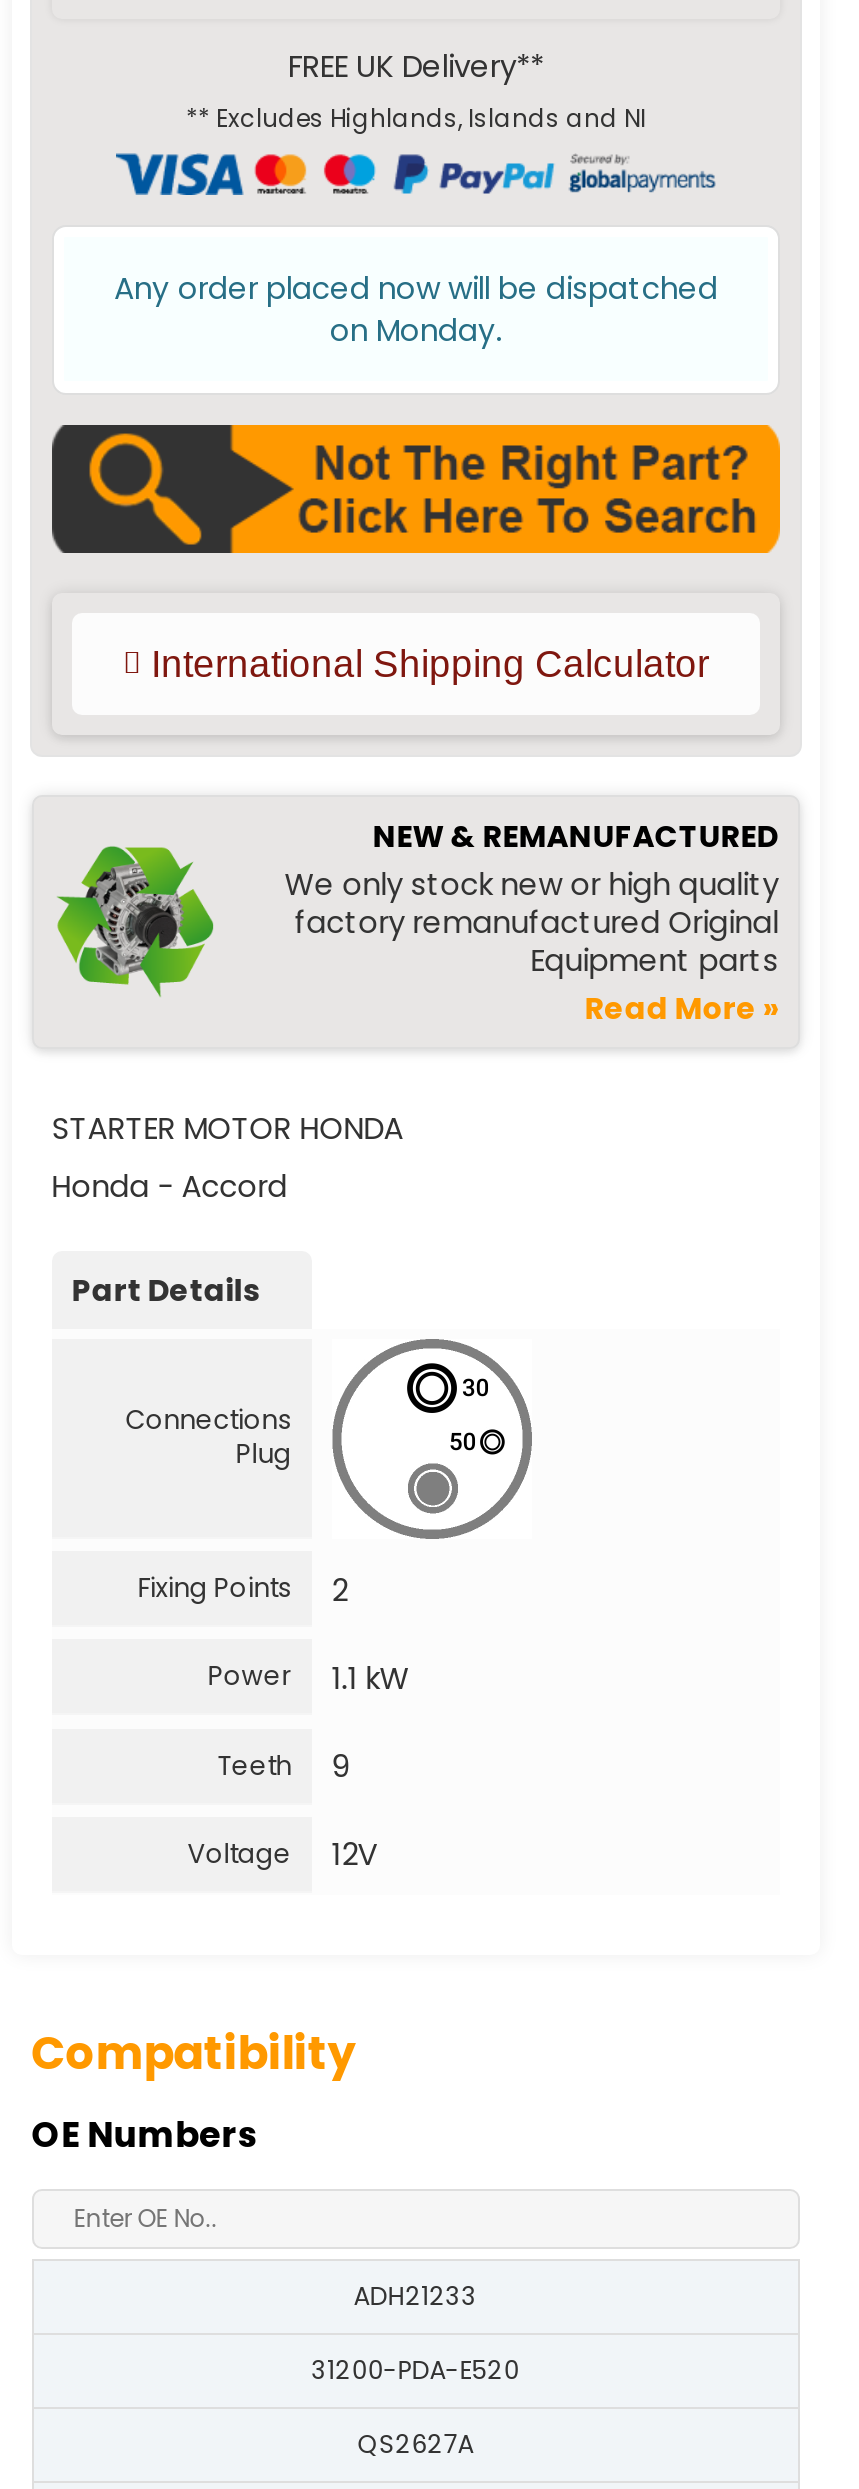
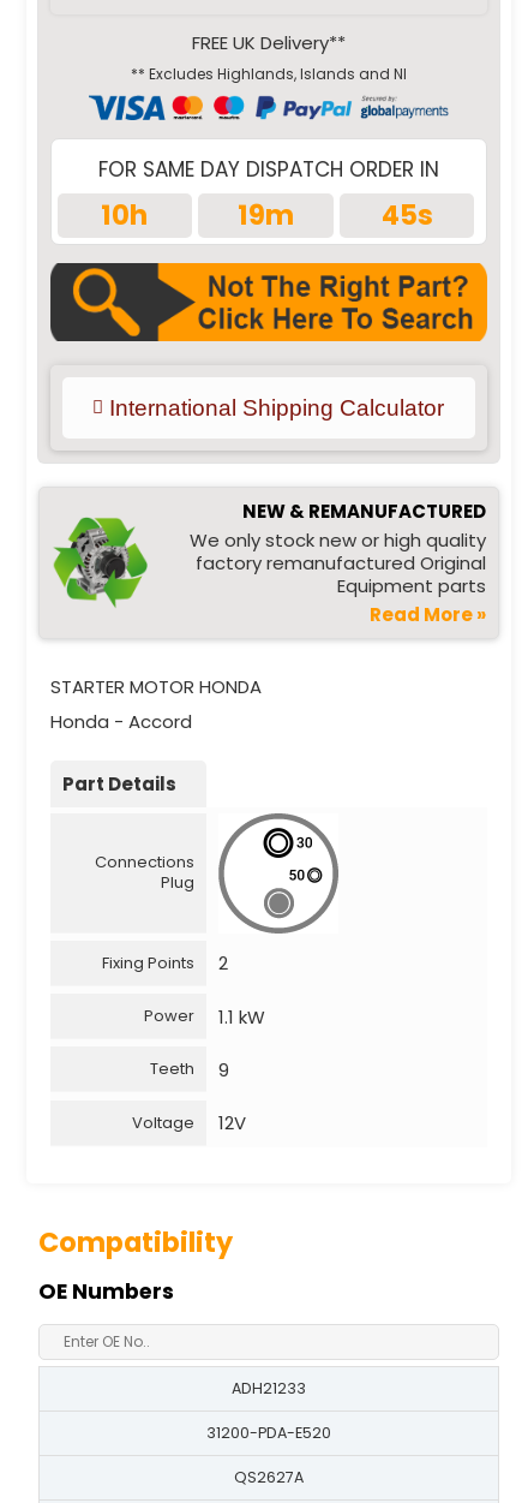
- Any order placed now will be dispatched
- on Monday.
+ FOR SAME DAY DISPATCH ORDER IN
+ 10h
+ 19m
+ 45s
